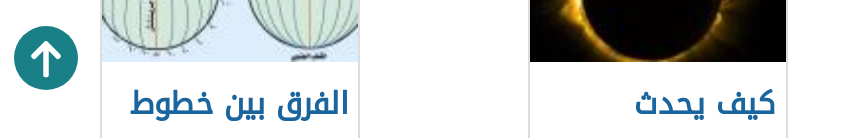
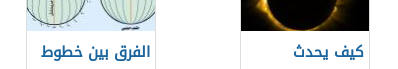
- [image]
